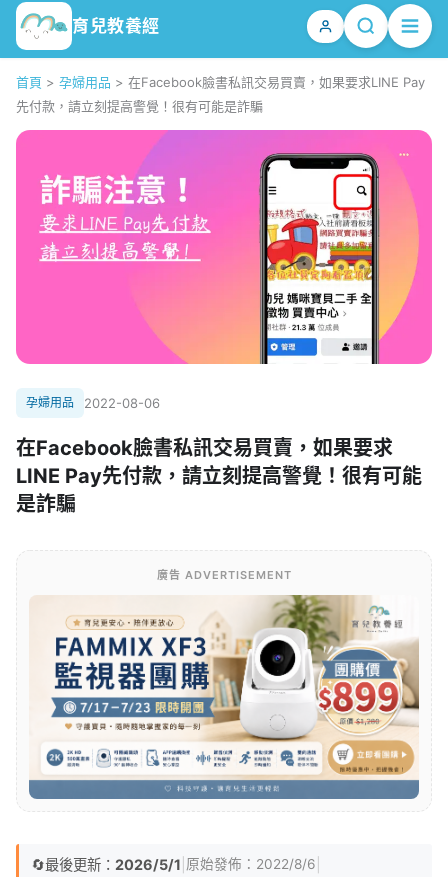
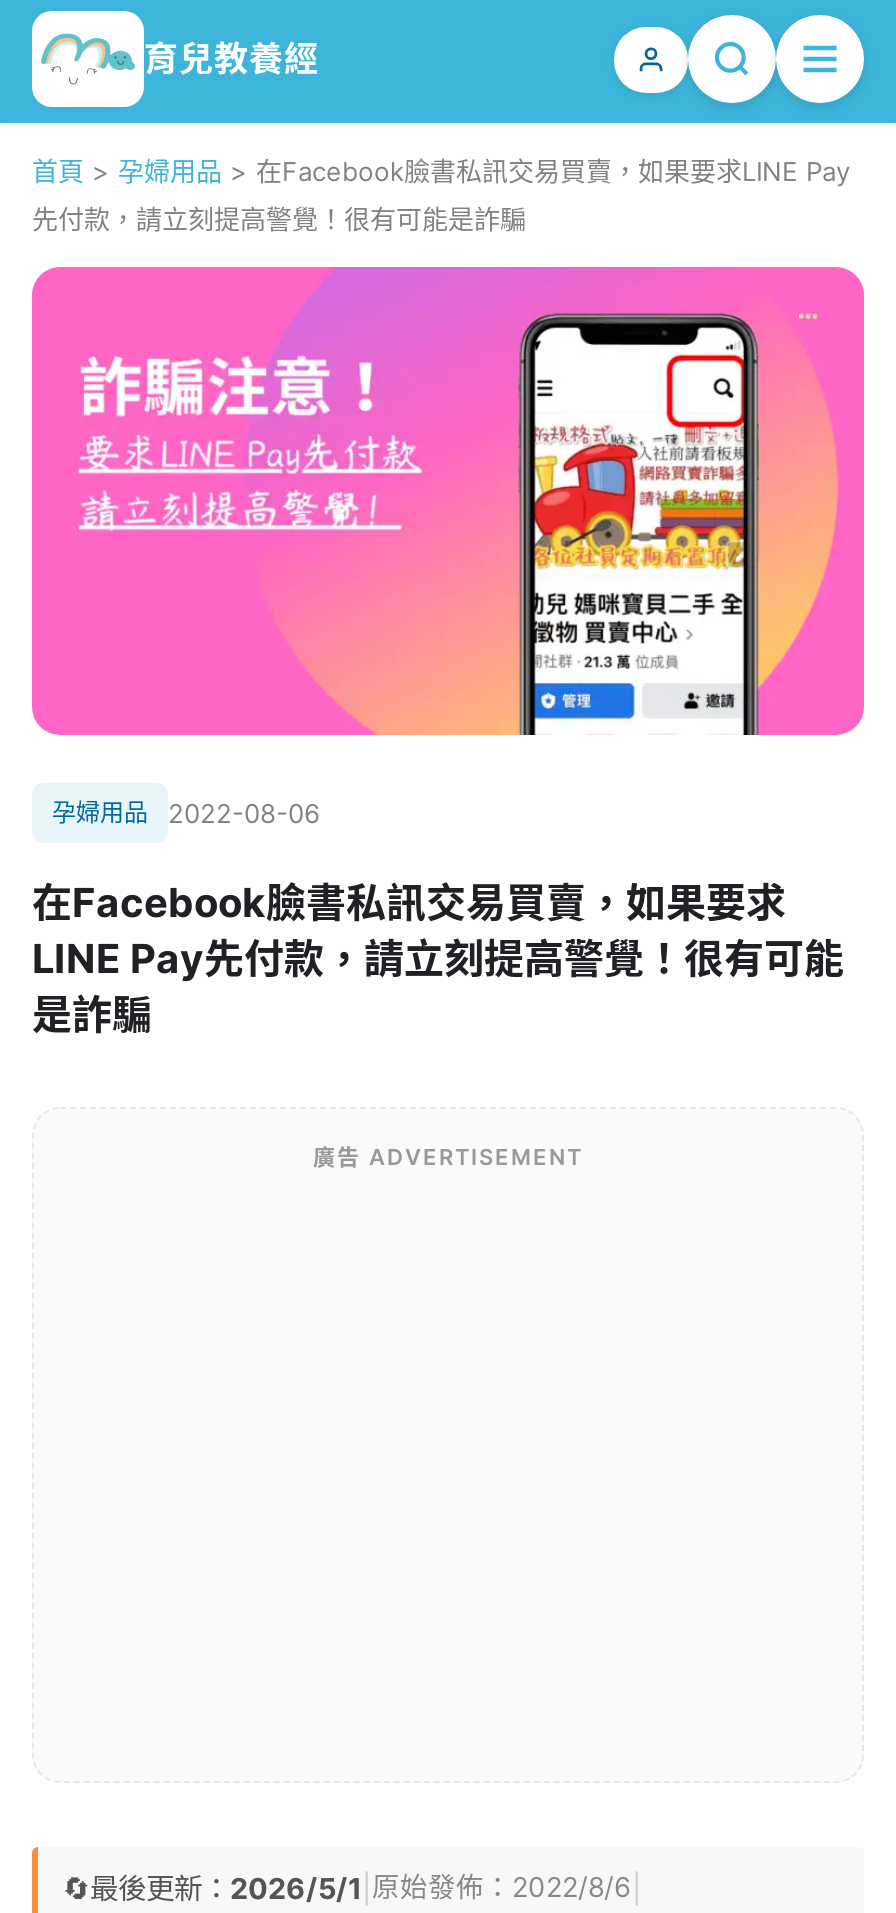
- [image]
